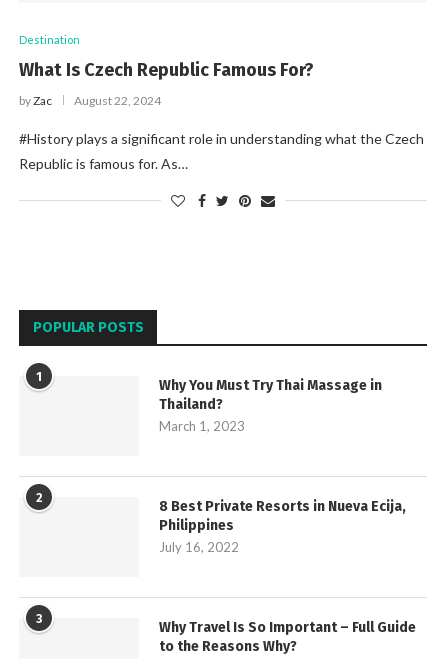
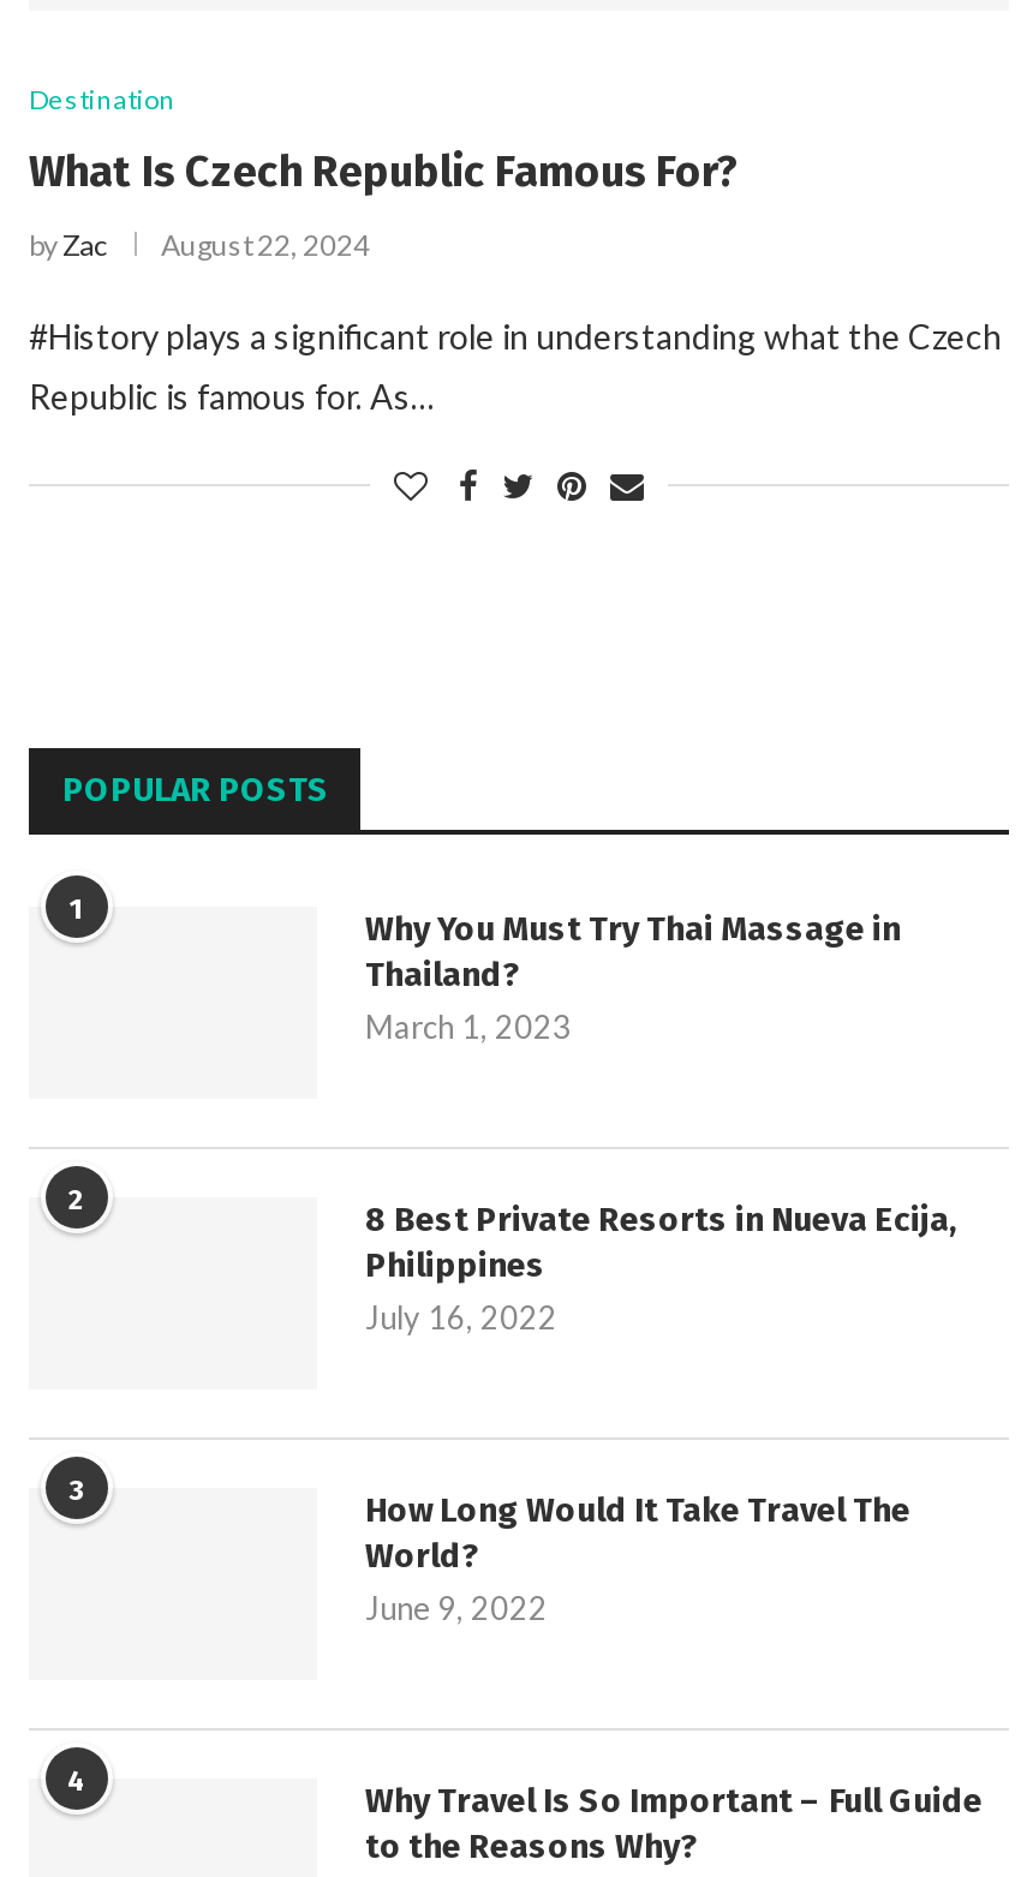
+ 4

+ How Long Would It Take Travel The
+ World?
+ June 9, 2022
